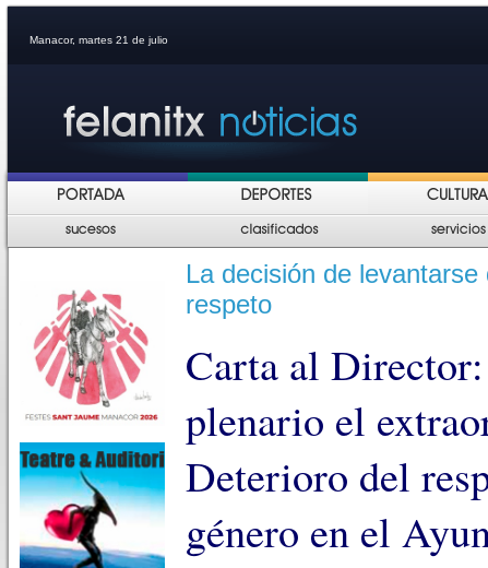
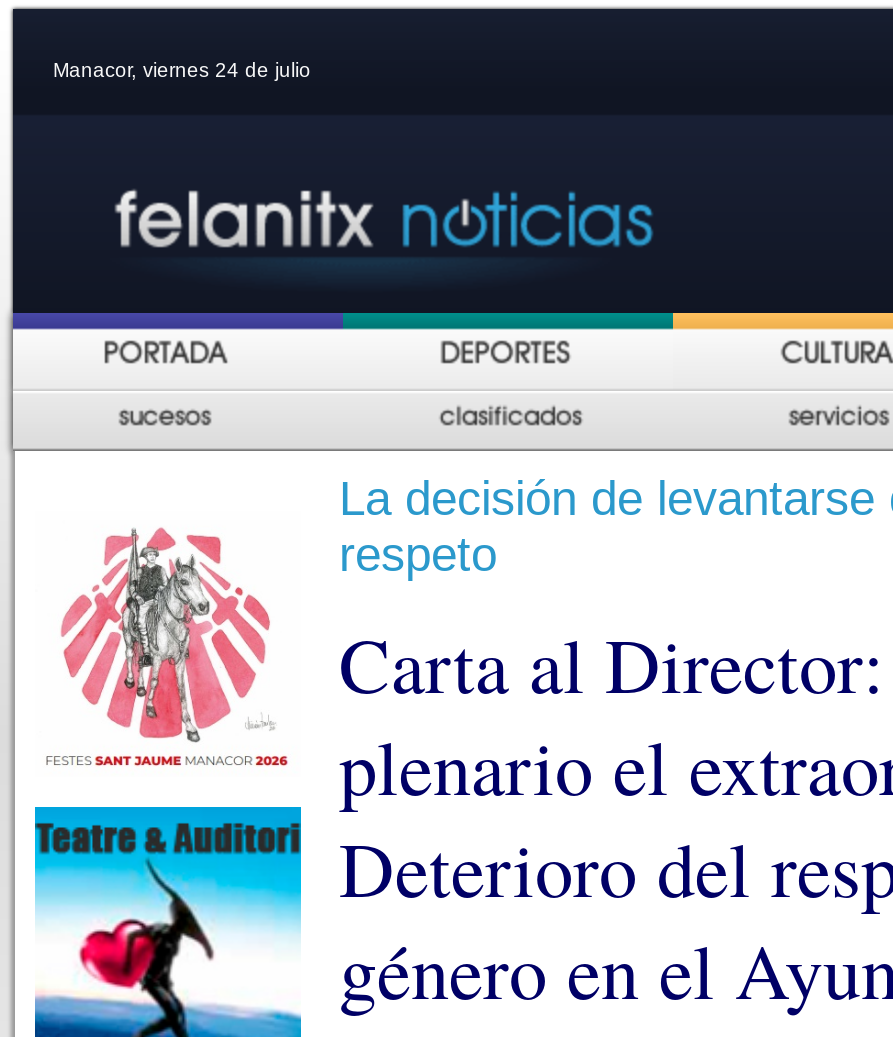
- Manacor, martes 21 de julio
+ Manacor, viernes 24 de julio
